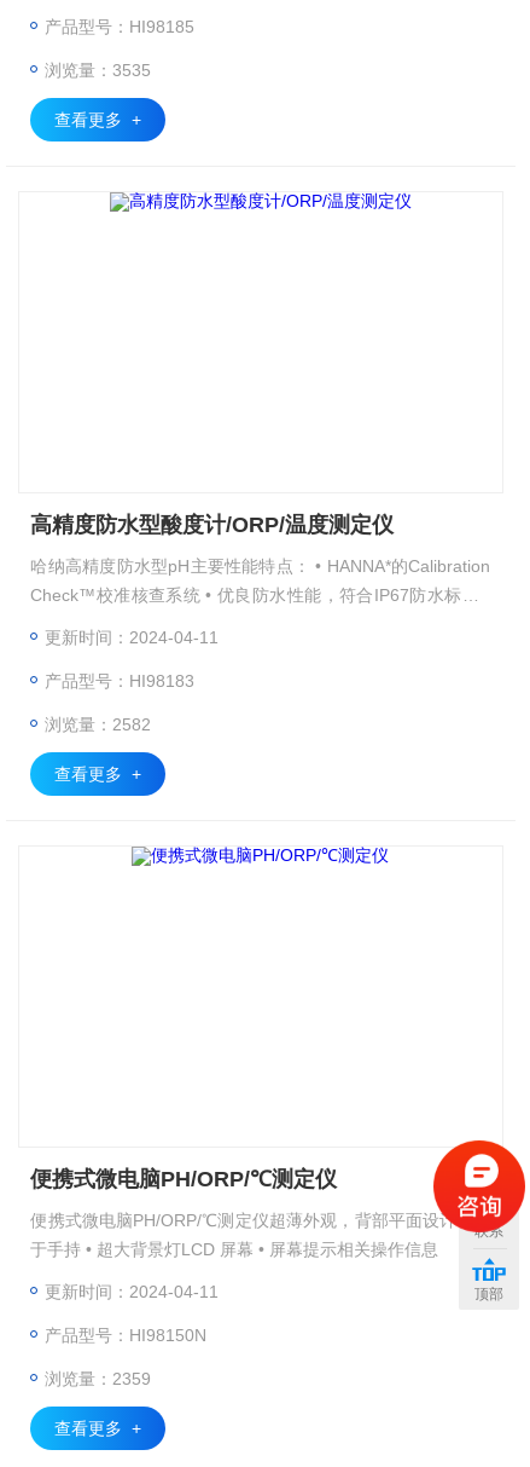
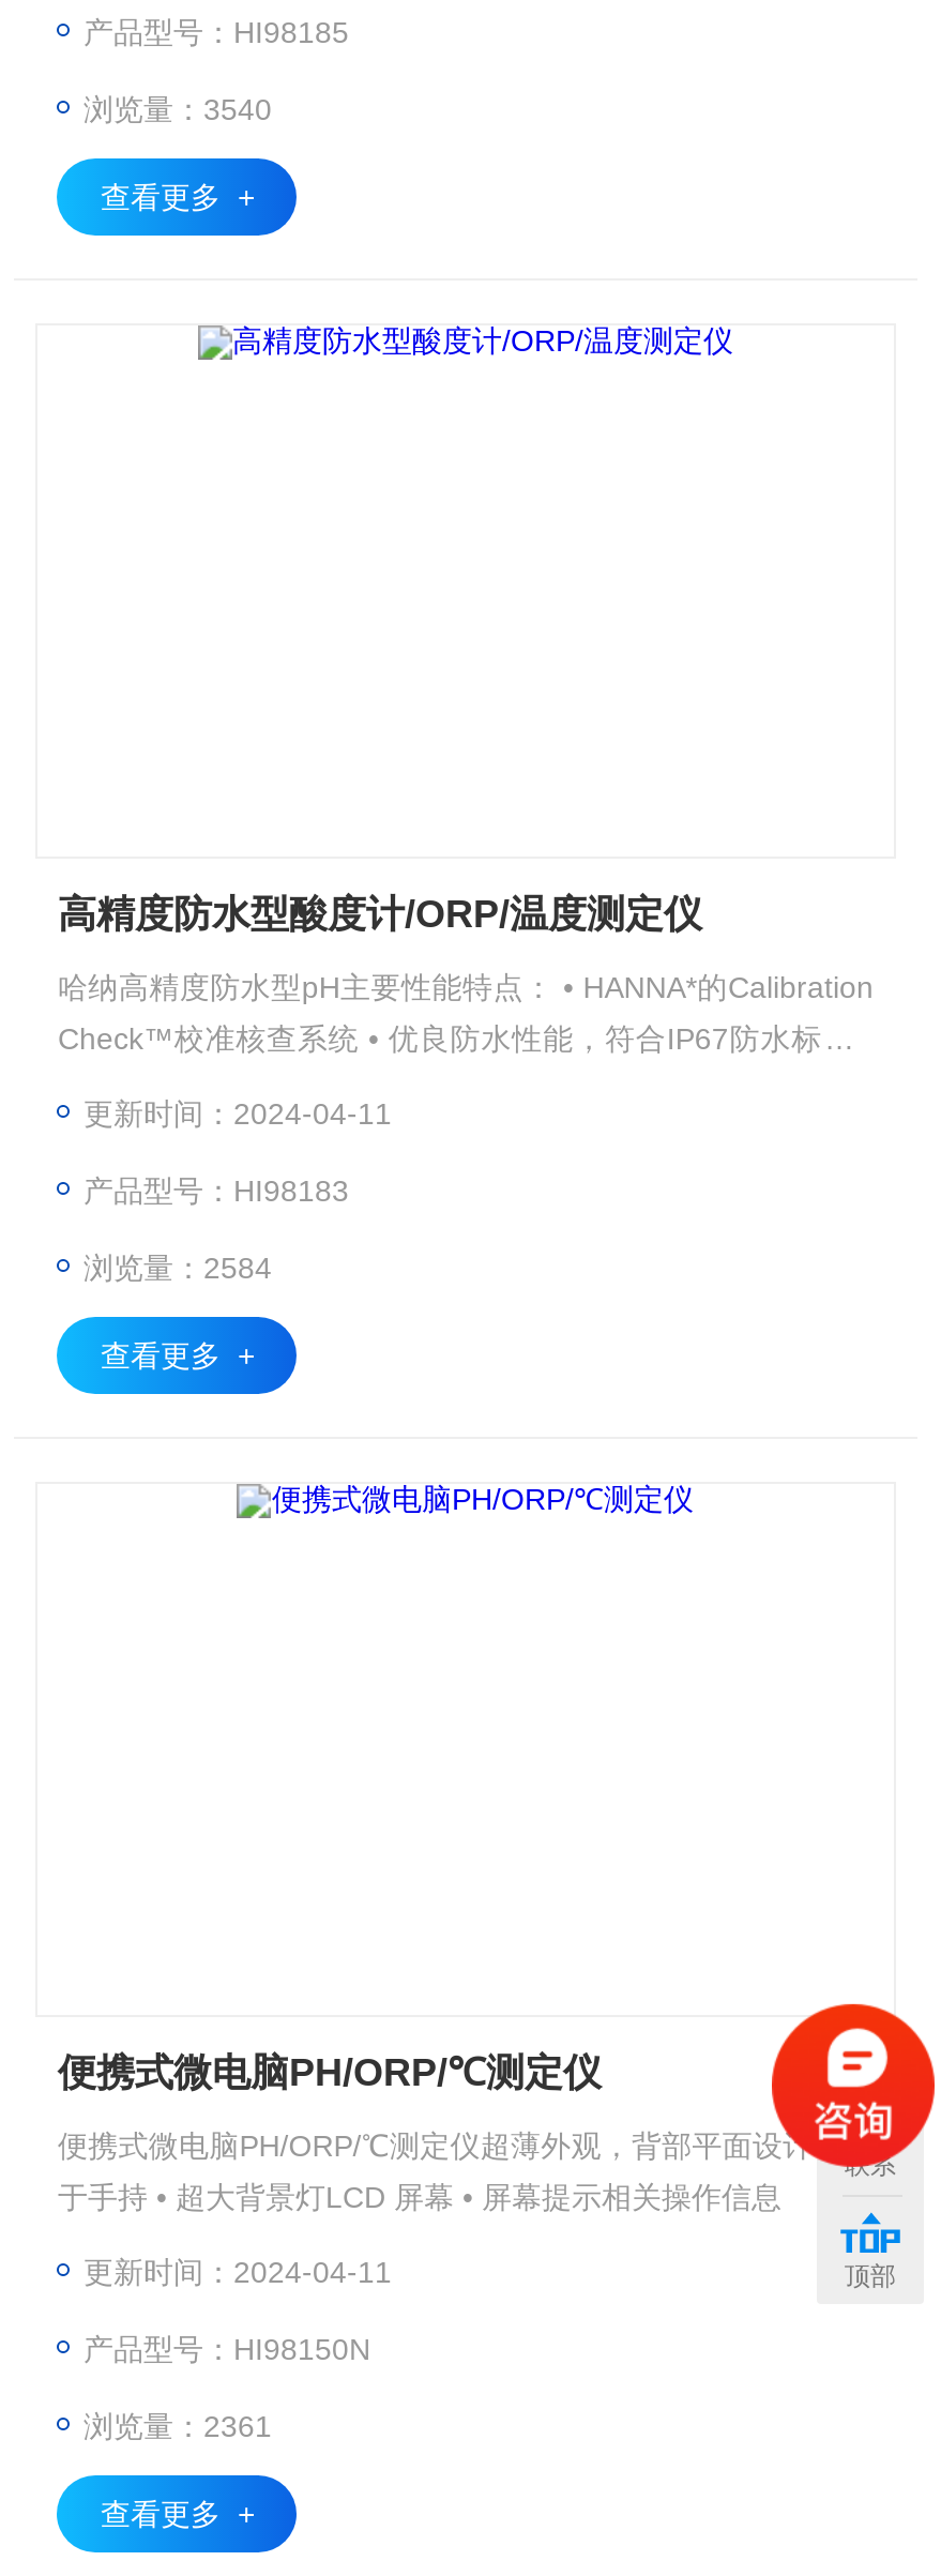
- 浏览量：3535
+ 浏览量：3540

- 浏览量：2582
+ 浏览量：2584

- 浏览量：2359
+ 浏览量：2361
